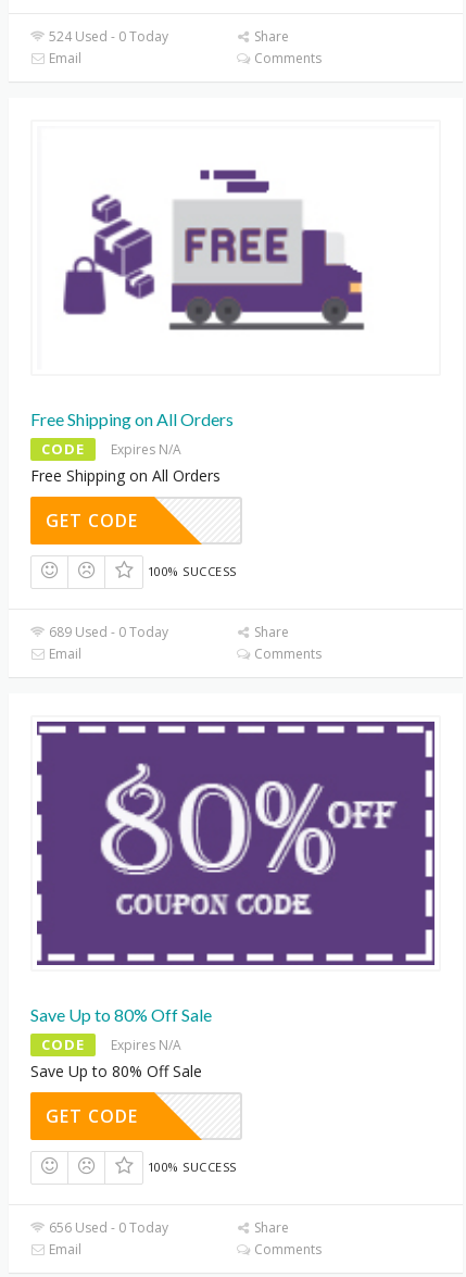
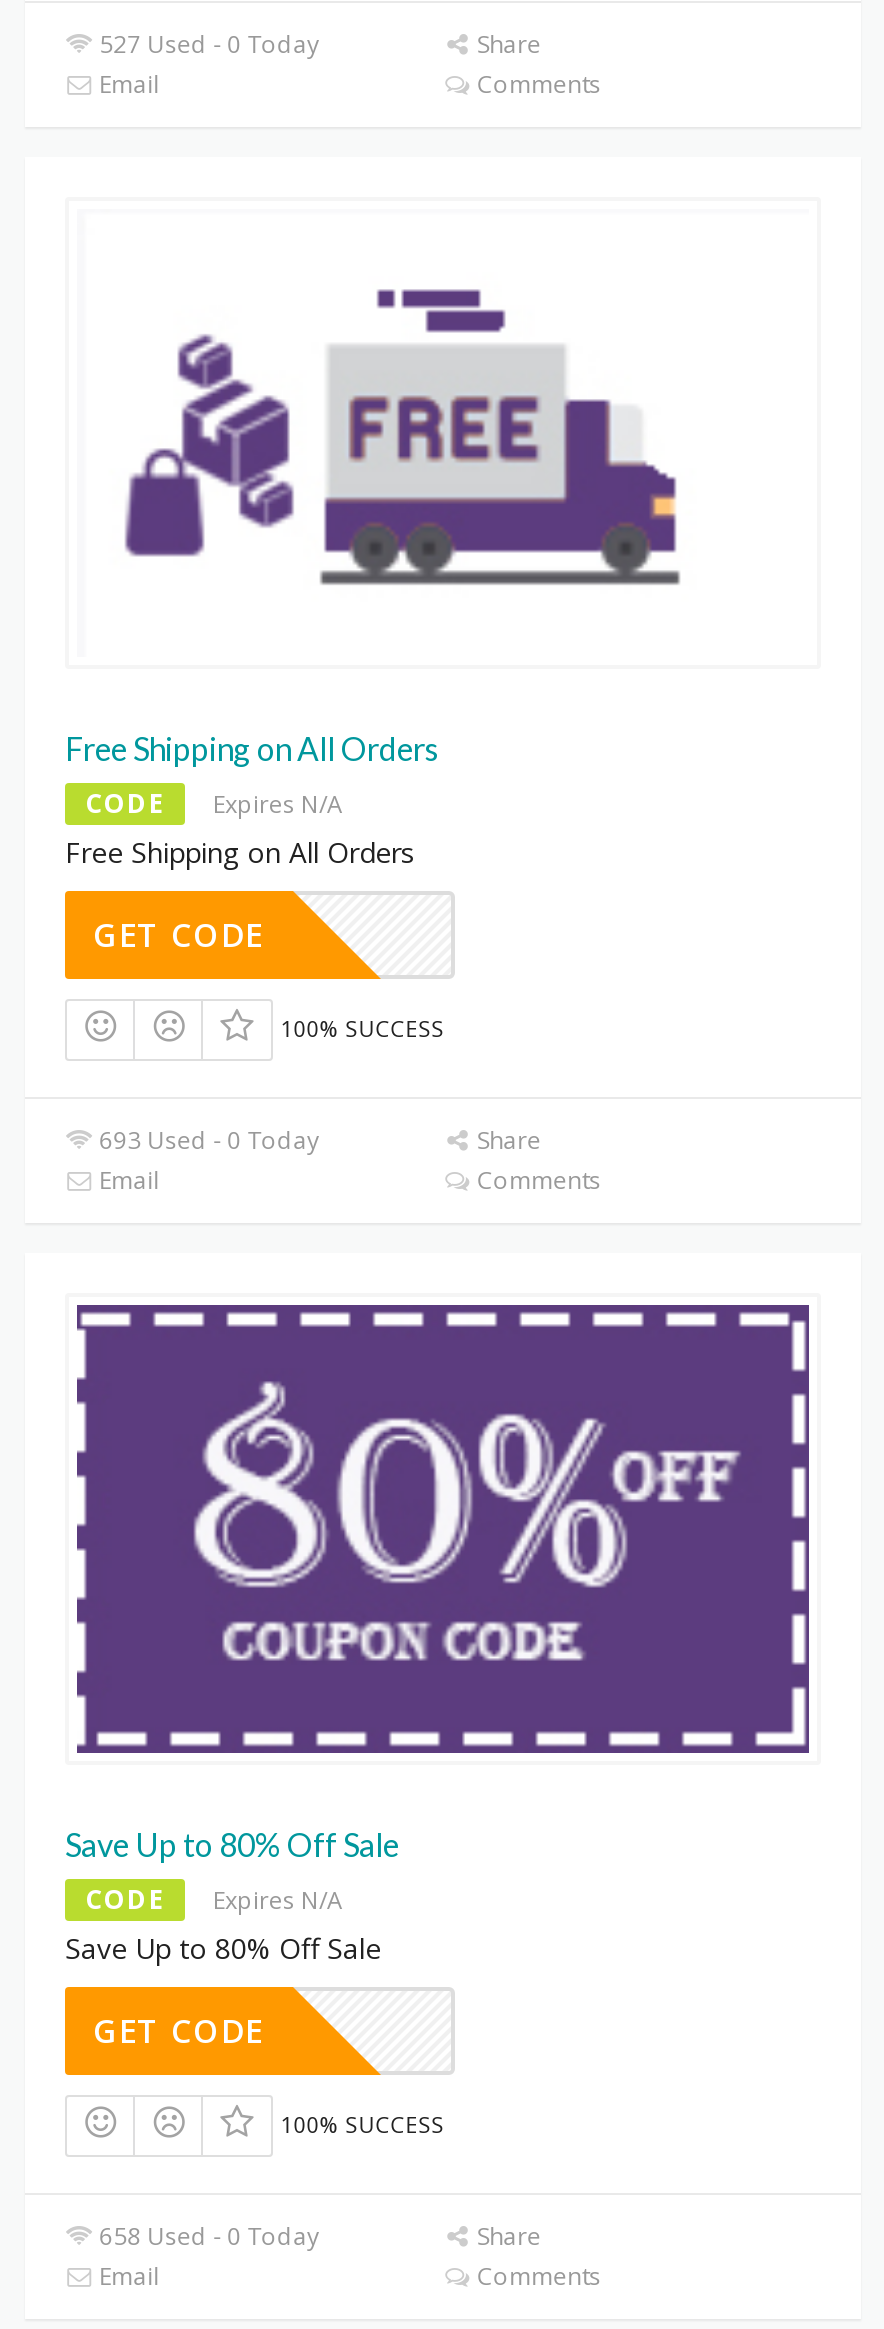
- 524 Used - 0 Today
+ 527 Used - 0 Today

- 689 Used - 0 Today
+ 693 Used - 0 Today

- 656 Used - 0 Today
+ 658 Used - 0 Today
